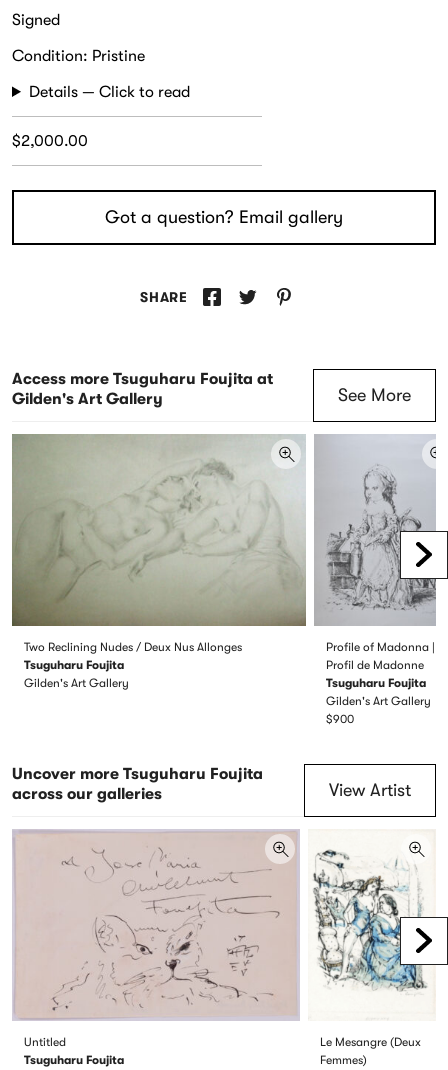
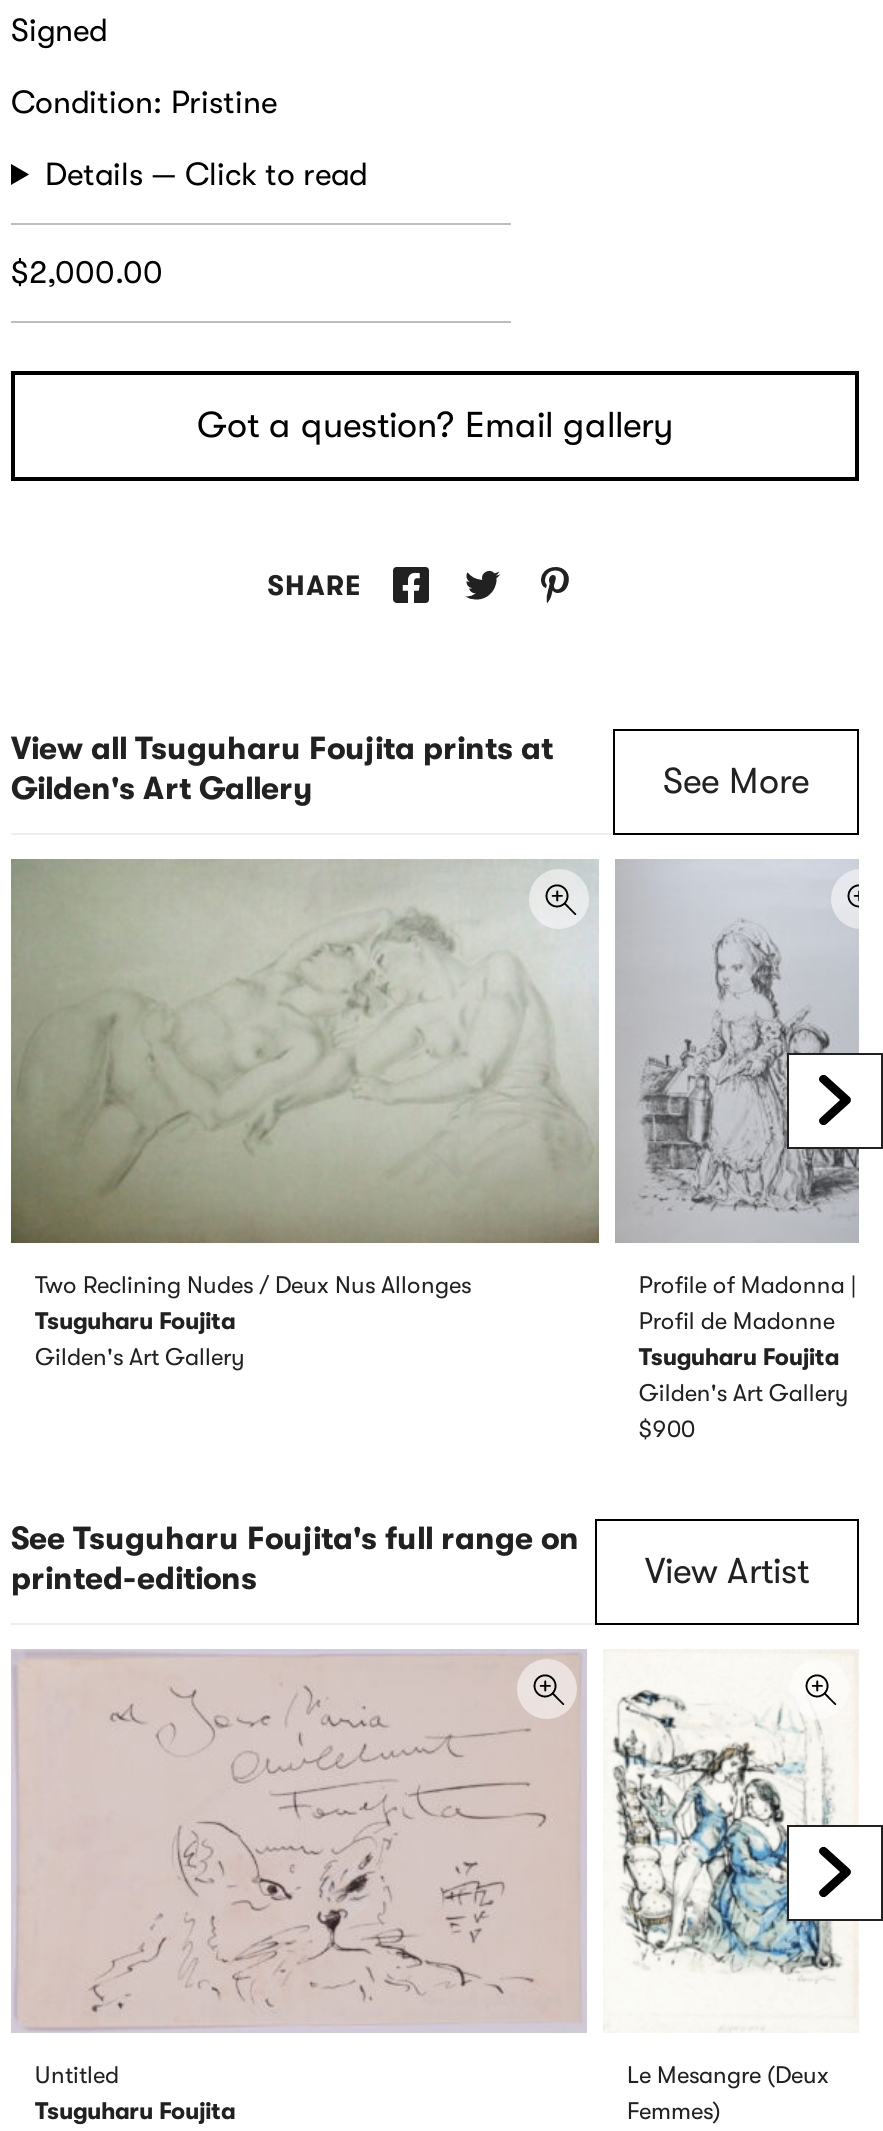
- Access more Tsuguharu Foujita at
+ View all Tsuguharu Foujita prints at

- Uncover more Tsuguharu Foujita
- across our galleries
+ See Tsuguharu Foujita's full range on
+ printed-editions
